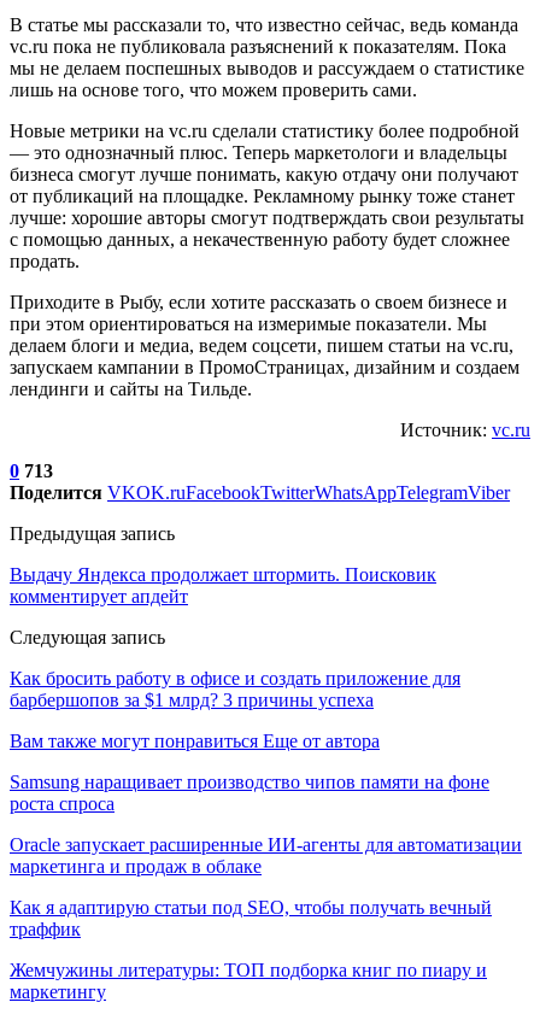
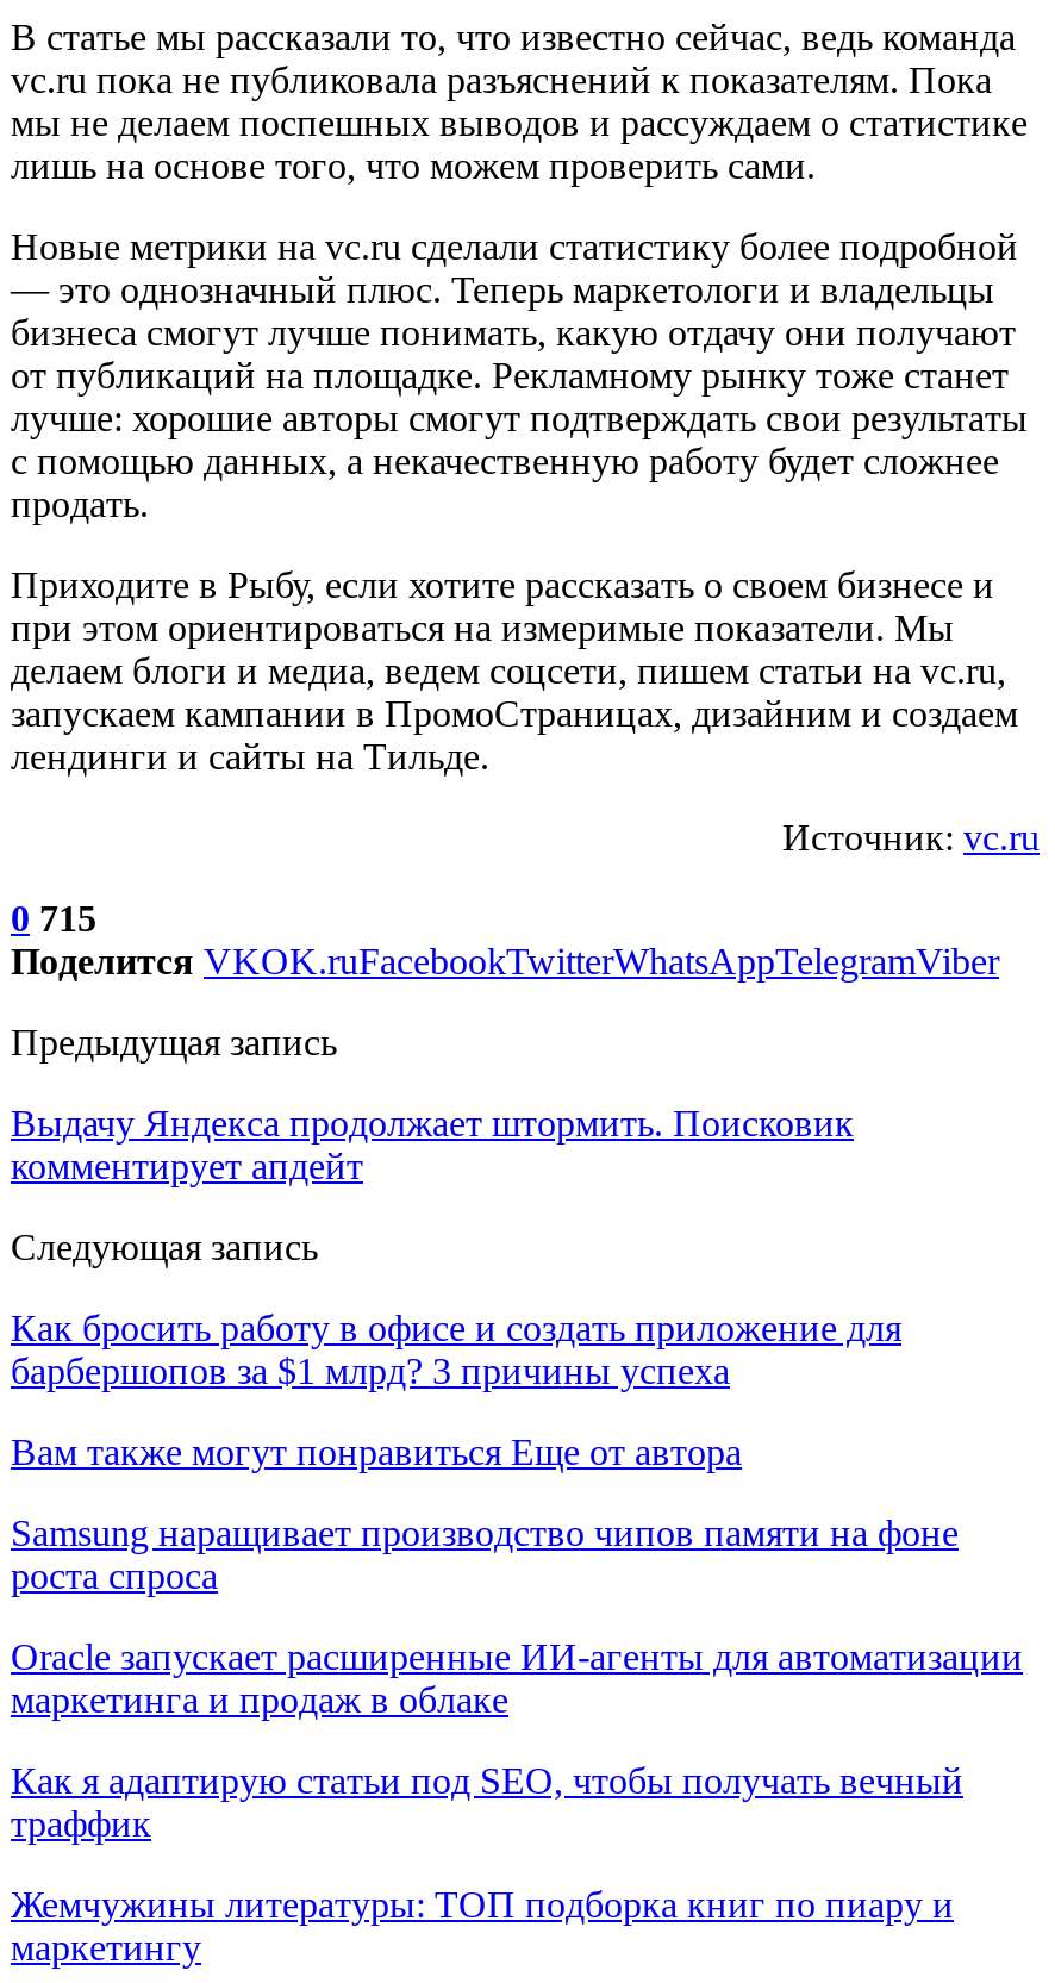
- 0 713
+ 0 715
